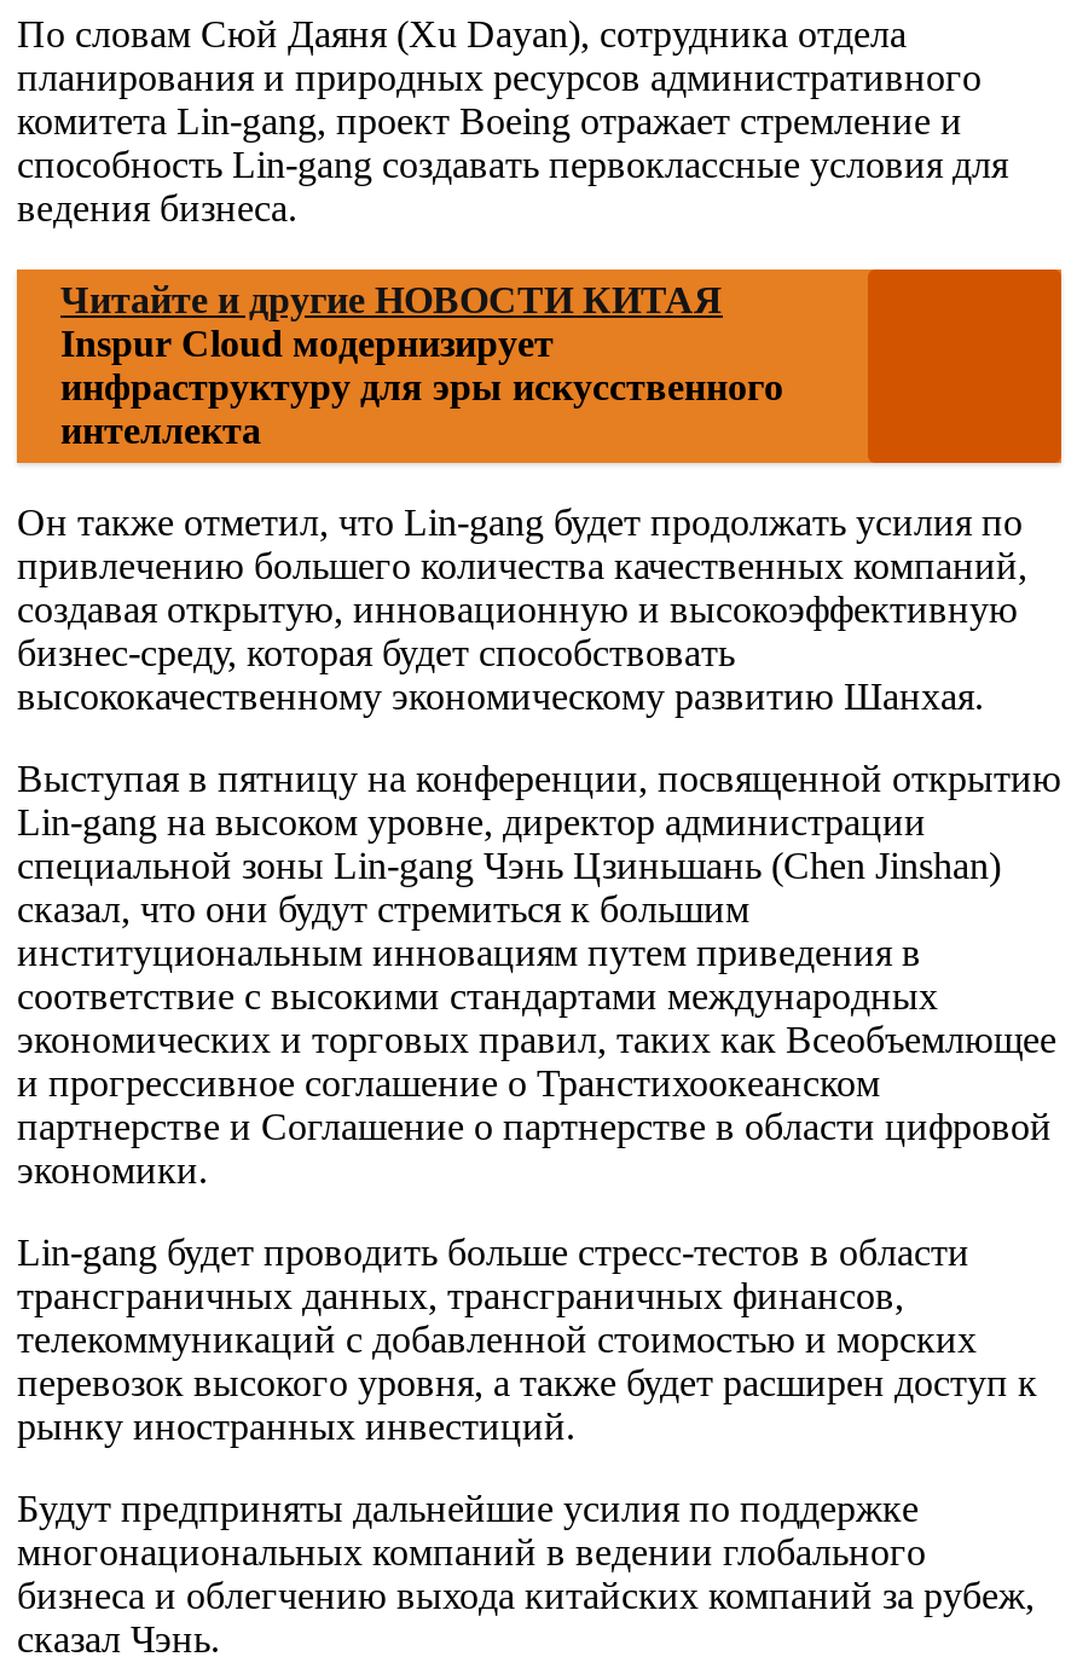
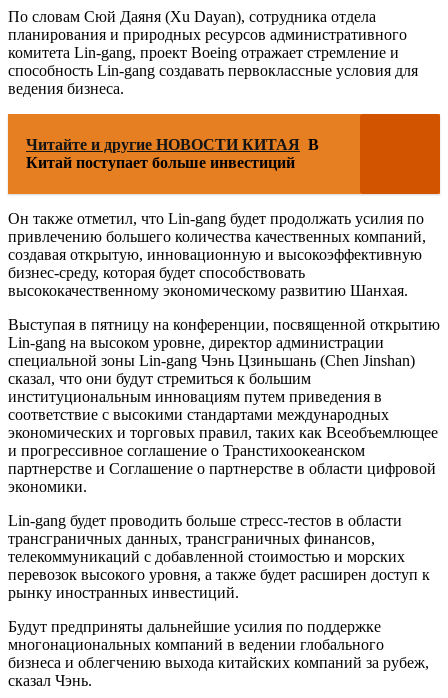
- Читайте и другие НОВОСТИ КИТАЯ
- Inspur Cloud модернизирует
- инфраструктуру для эры искусственного
- интеллекта
+ Читайте и другие НОВОСТИ КИТАЯ В
+ Китай поступает больше инвестиций
